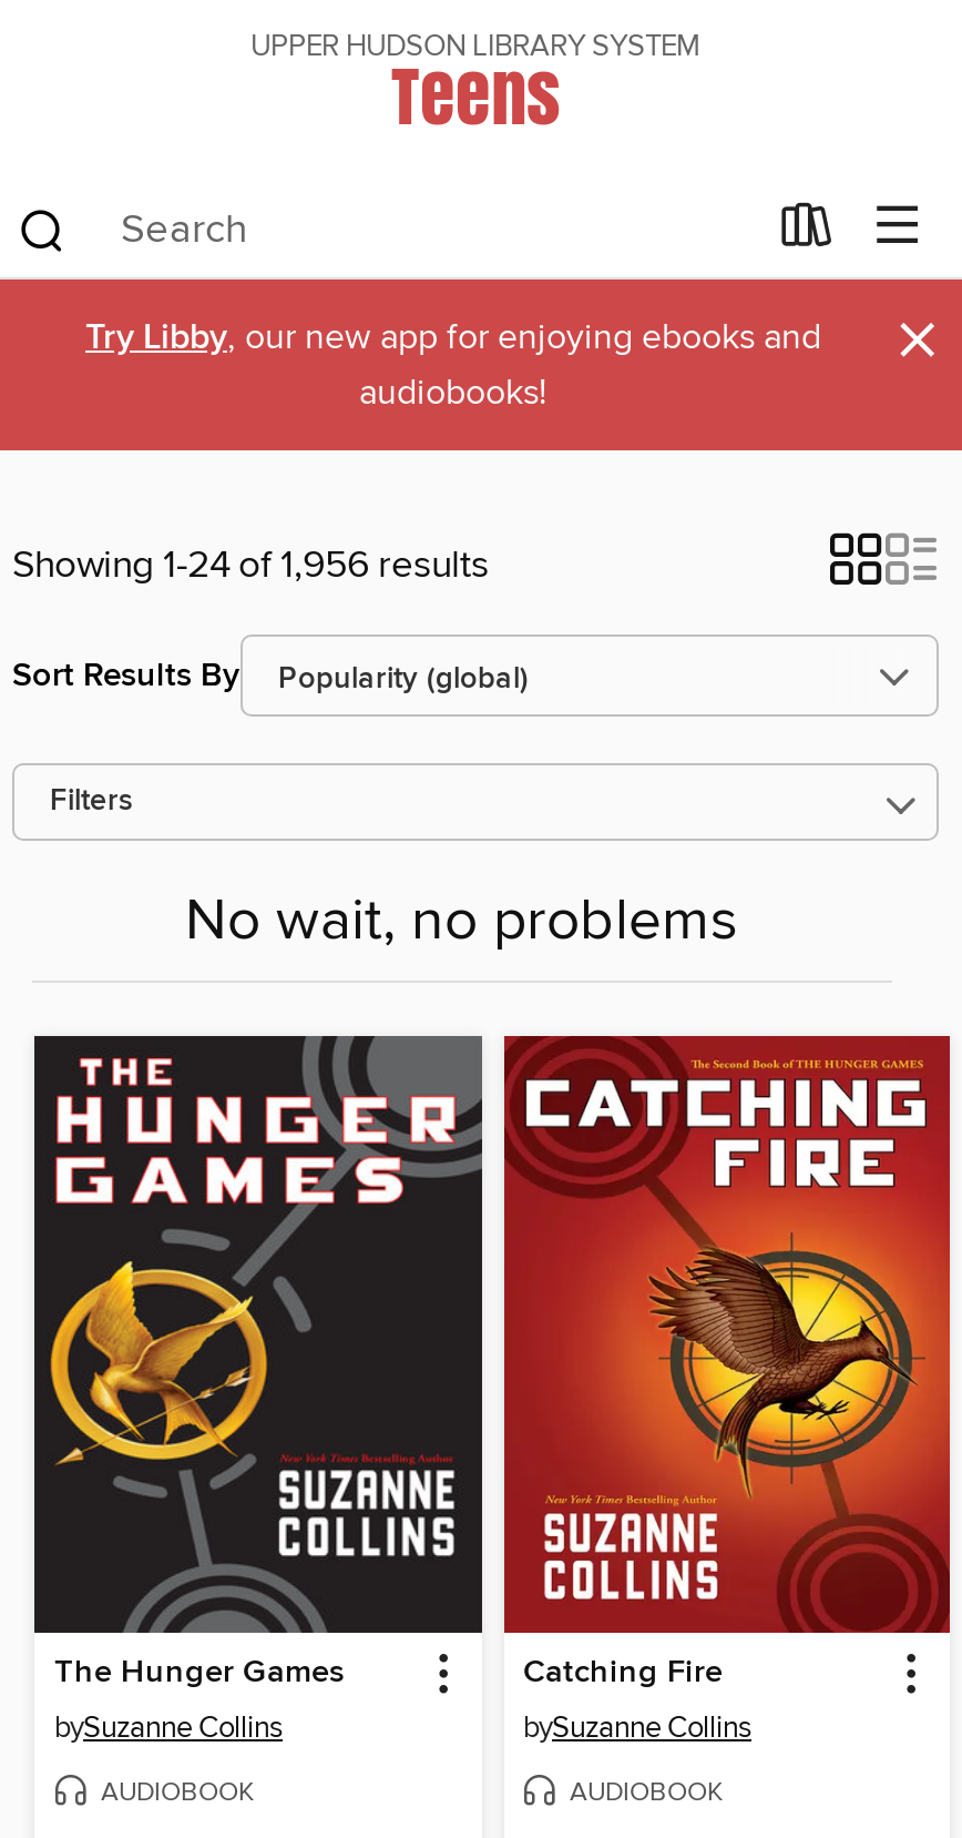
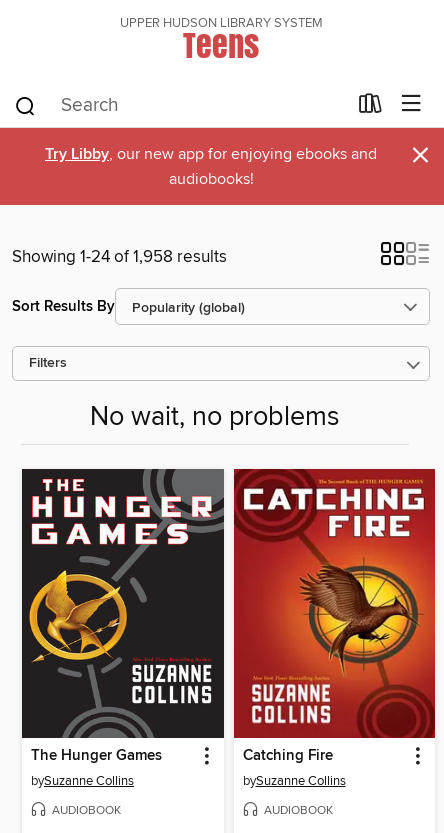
- Showing 1-24 of 1,956 results
+ Showing 1-24 of 1,958 results
